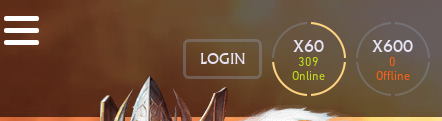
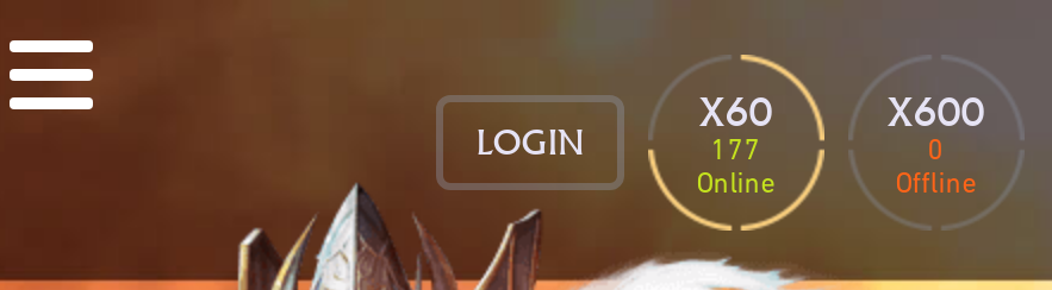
- 309
+ 177
